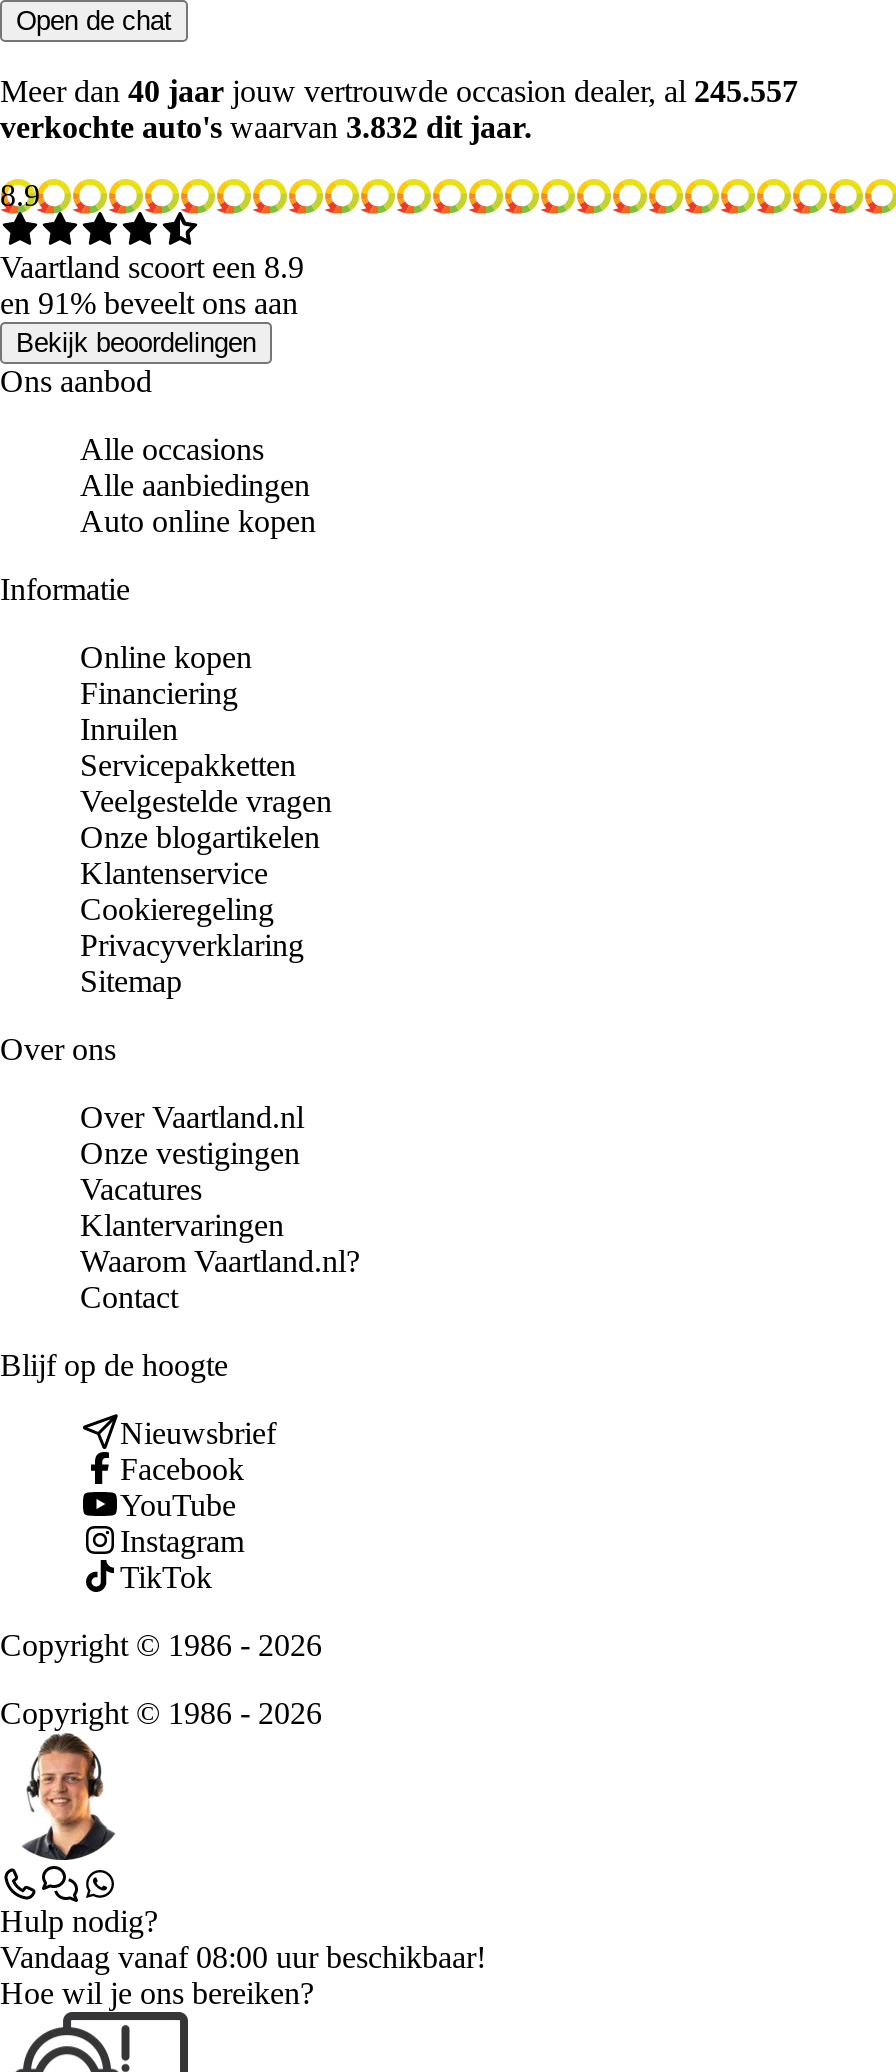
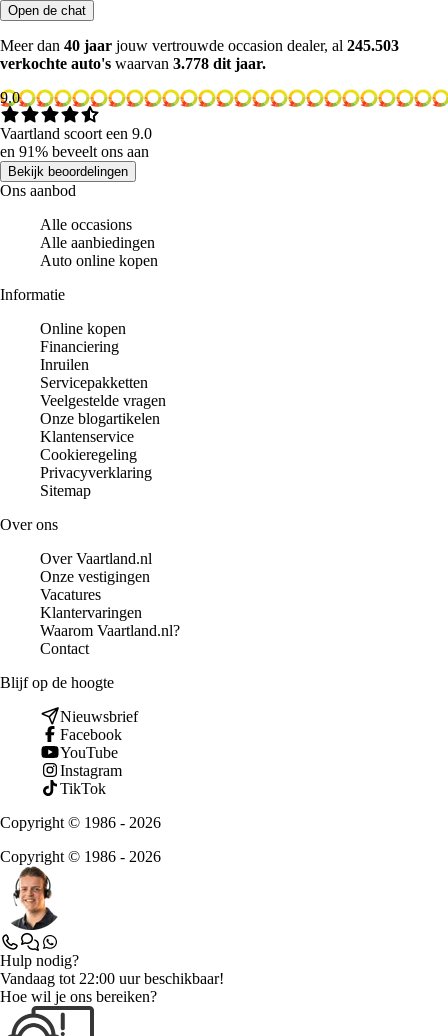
- Meer dan 40 jaar jouw vertrouwde occasion dealer, al 245.557
+ Meer dan 40 jaar jouw vertrouwde occasion dealer, al 245.503

- verkochte auto's waarvan 3.832 dit jaar.
+ verkochte auto's waarvan 3.778 dit jaar.

- 8.9
+ 9.0

- Vaartland scoort een 8.9
+ Vaartland scoort een 9.0

- Vandaag vanaf 08:00 uur beschikbaar!
+ Vandaag tot 22:00 uur beschikbaar!
